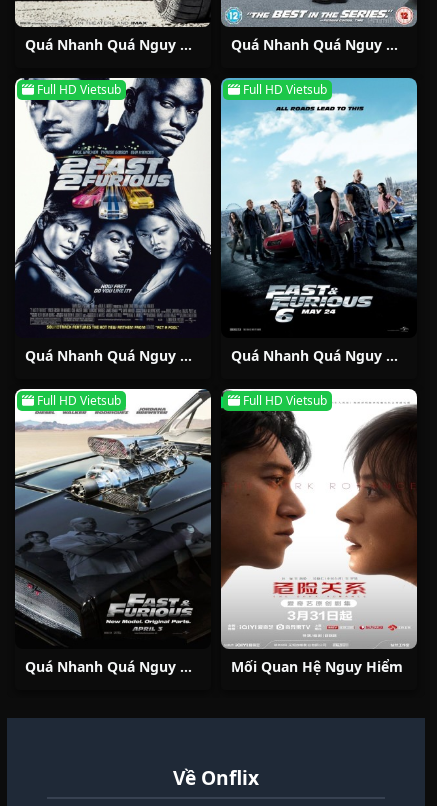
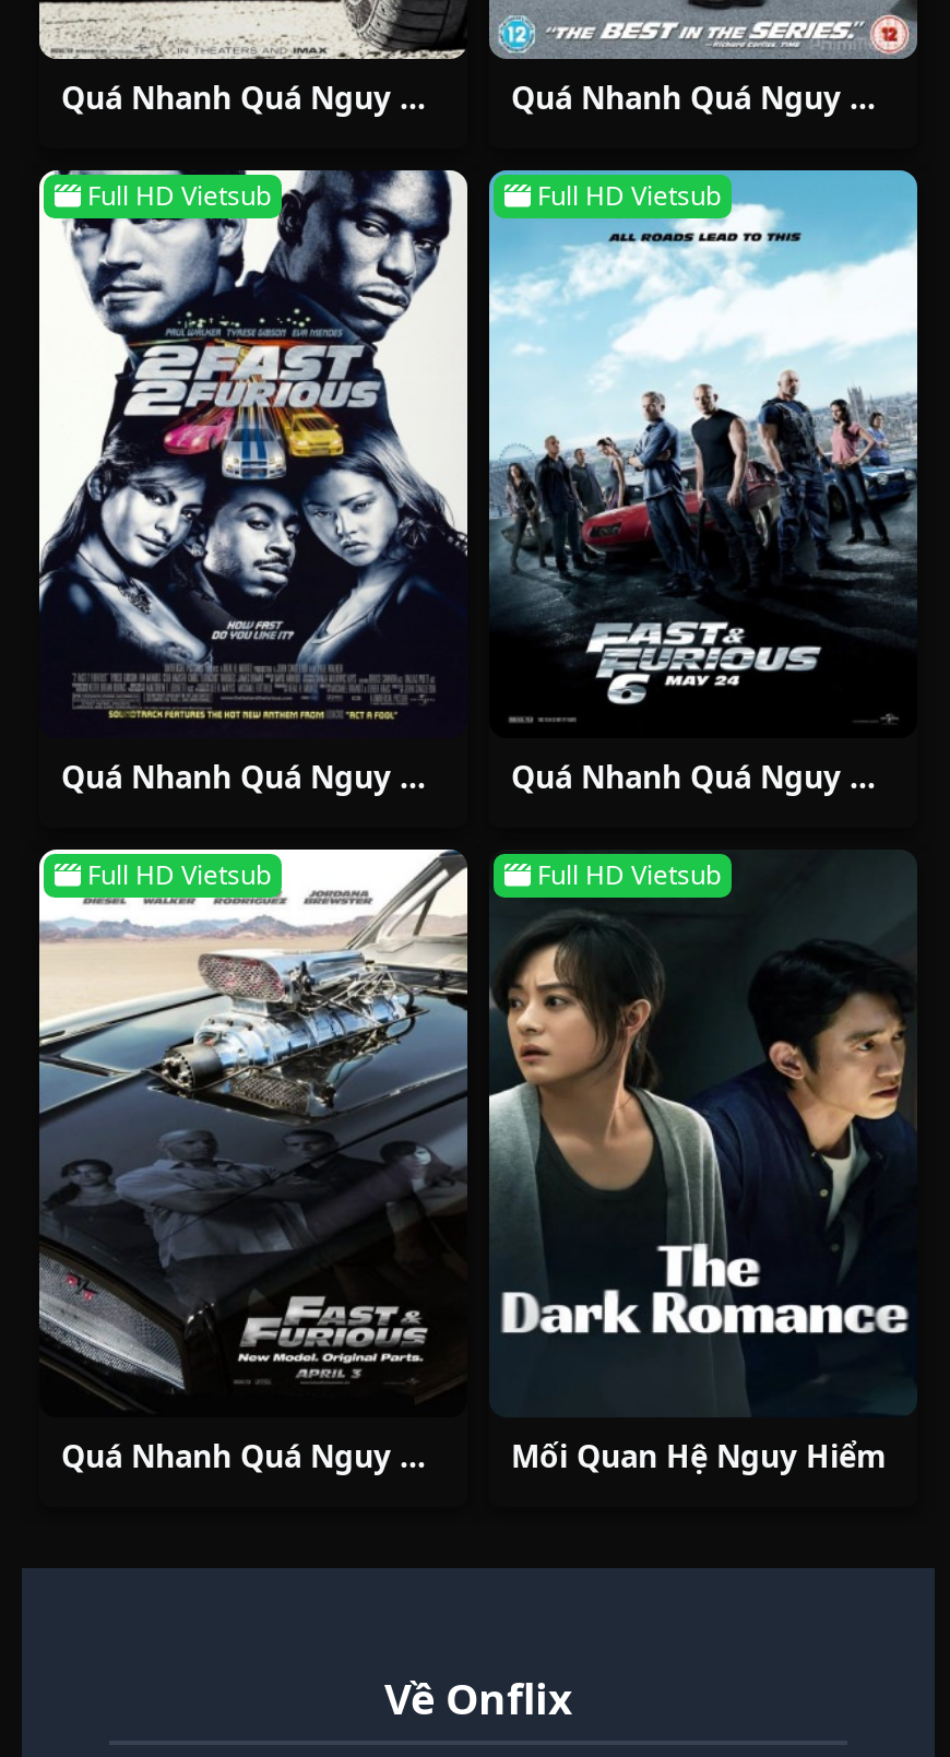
- [image]
+ [image]
